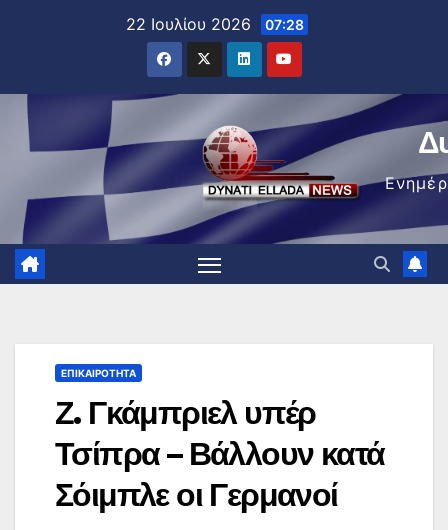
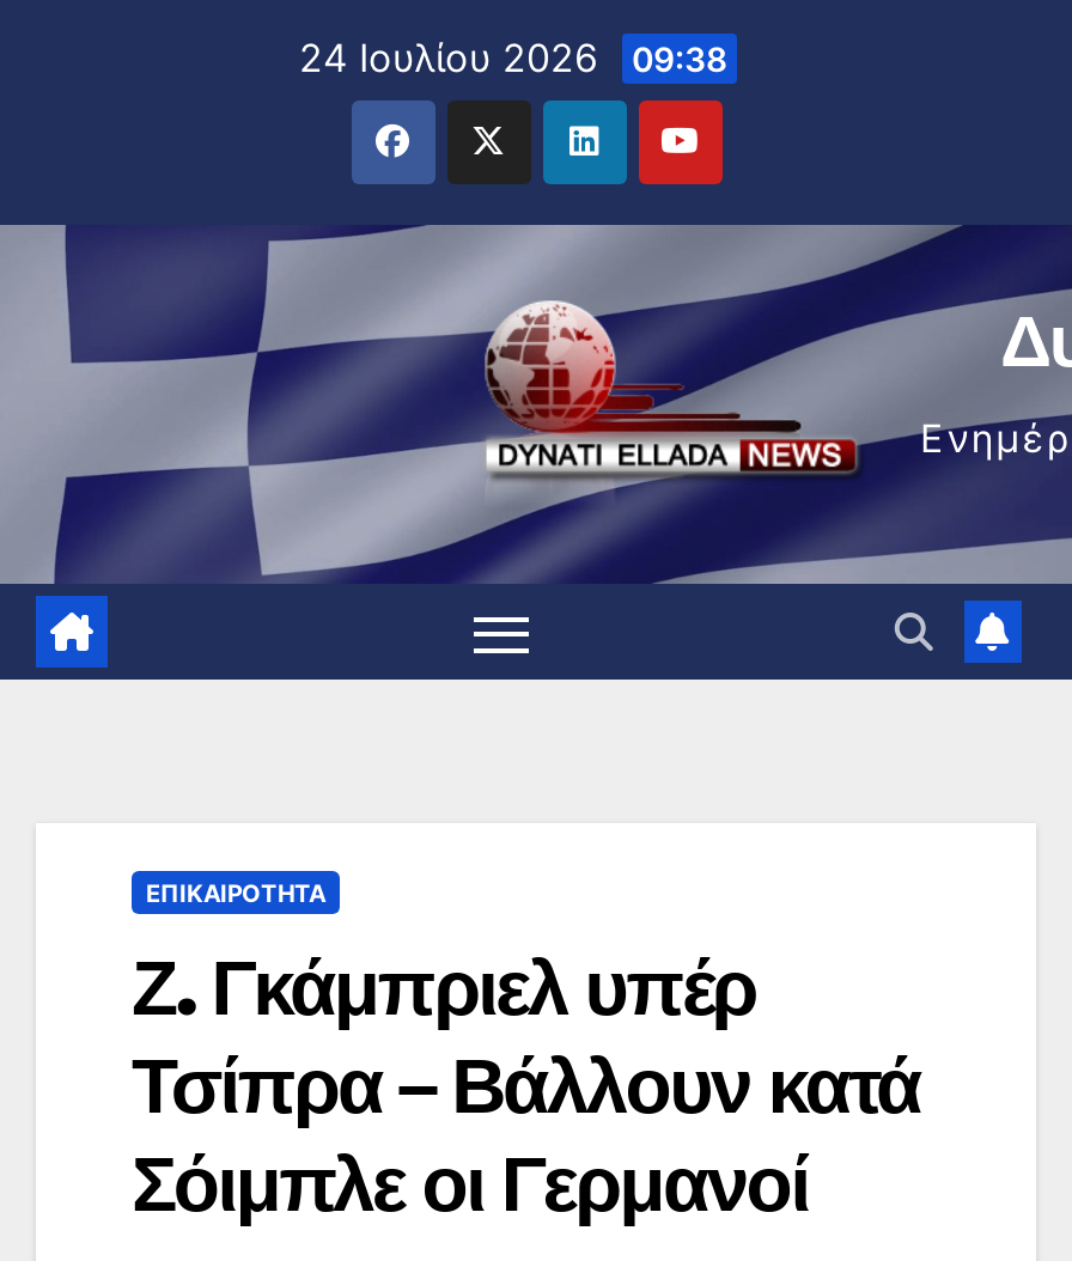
- 22 Ιουλίου 2026 07:28
+ 24 Ιουλίου 2026 09:38
